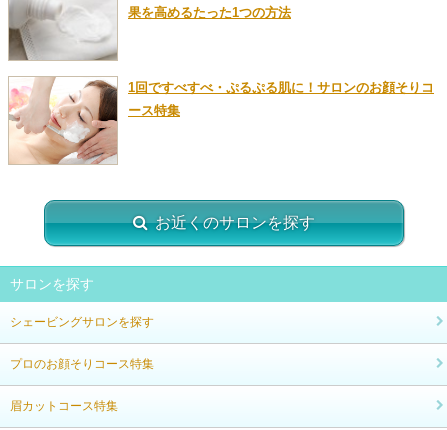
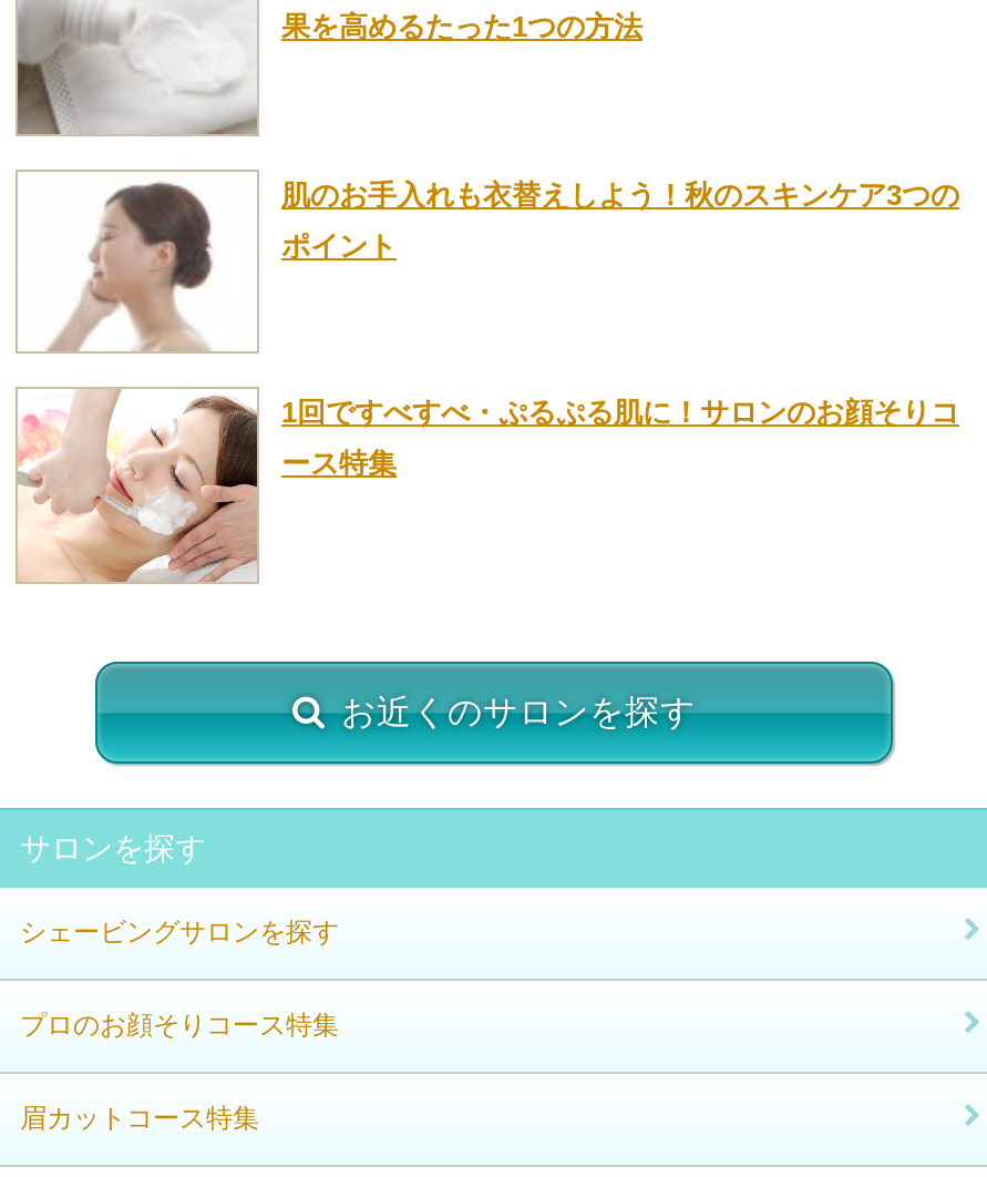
+ [image]
+ 肌のお手入れも衣替えしよう！秋のスキンケア3つの
+ ポイント
